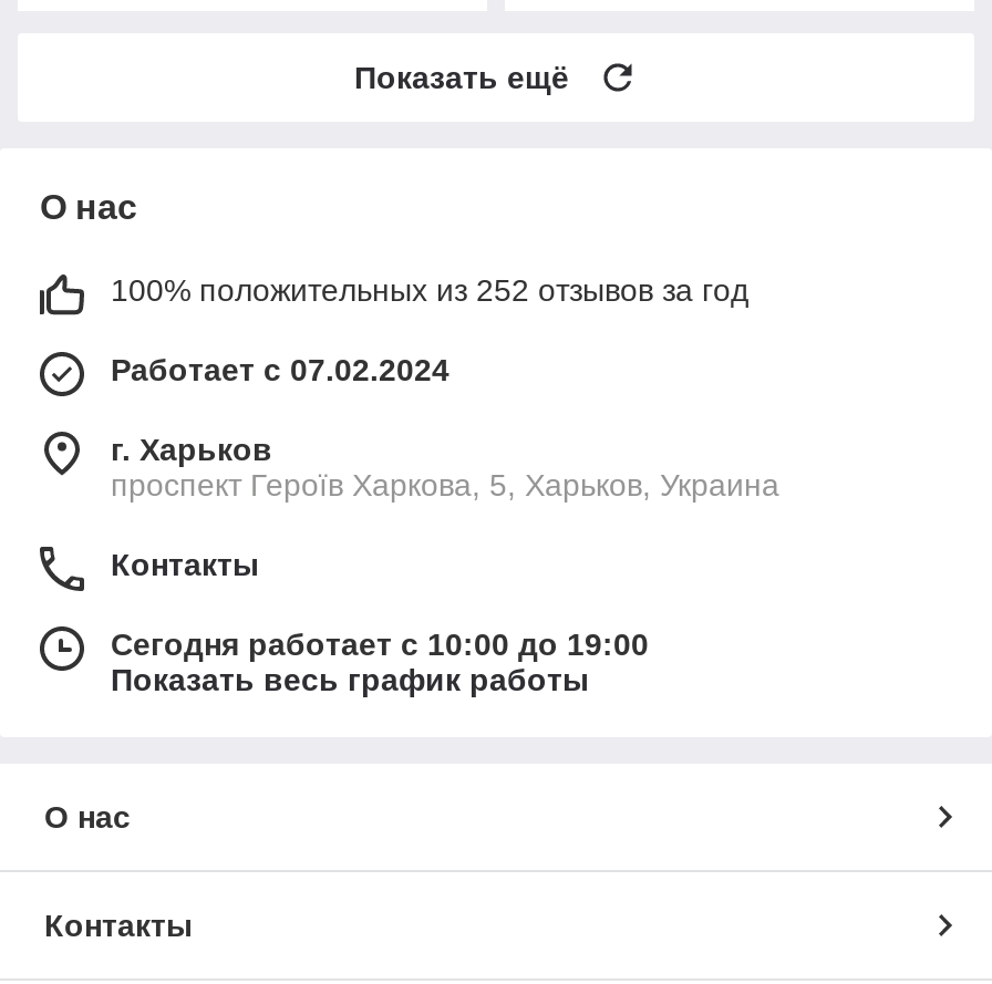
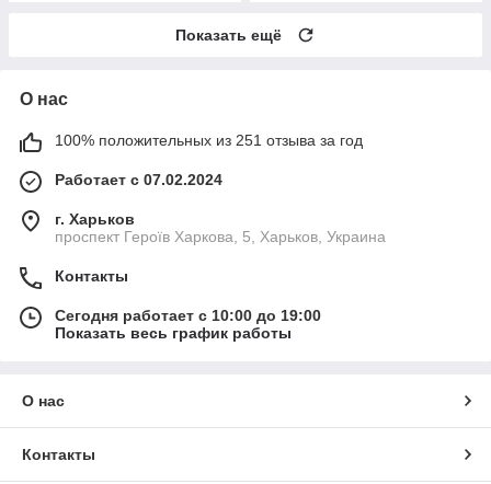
- 100% положительных из 252 отзывов за год
+ 100% положительных из 251 отзыва за год
